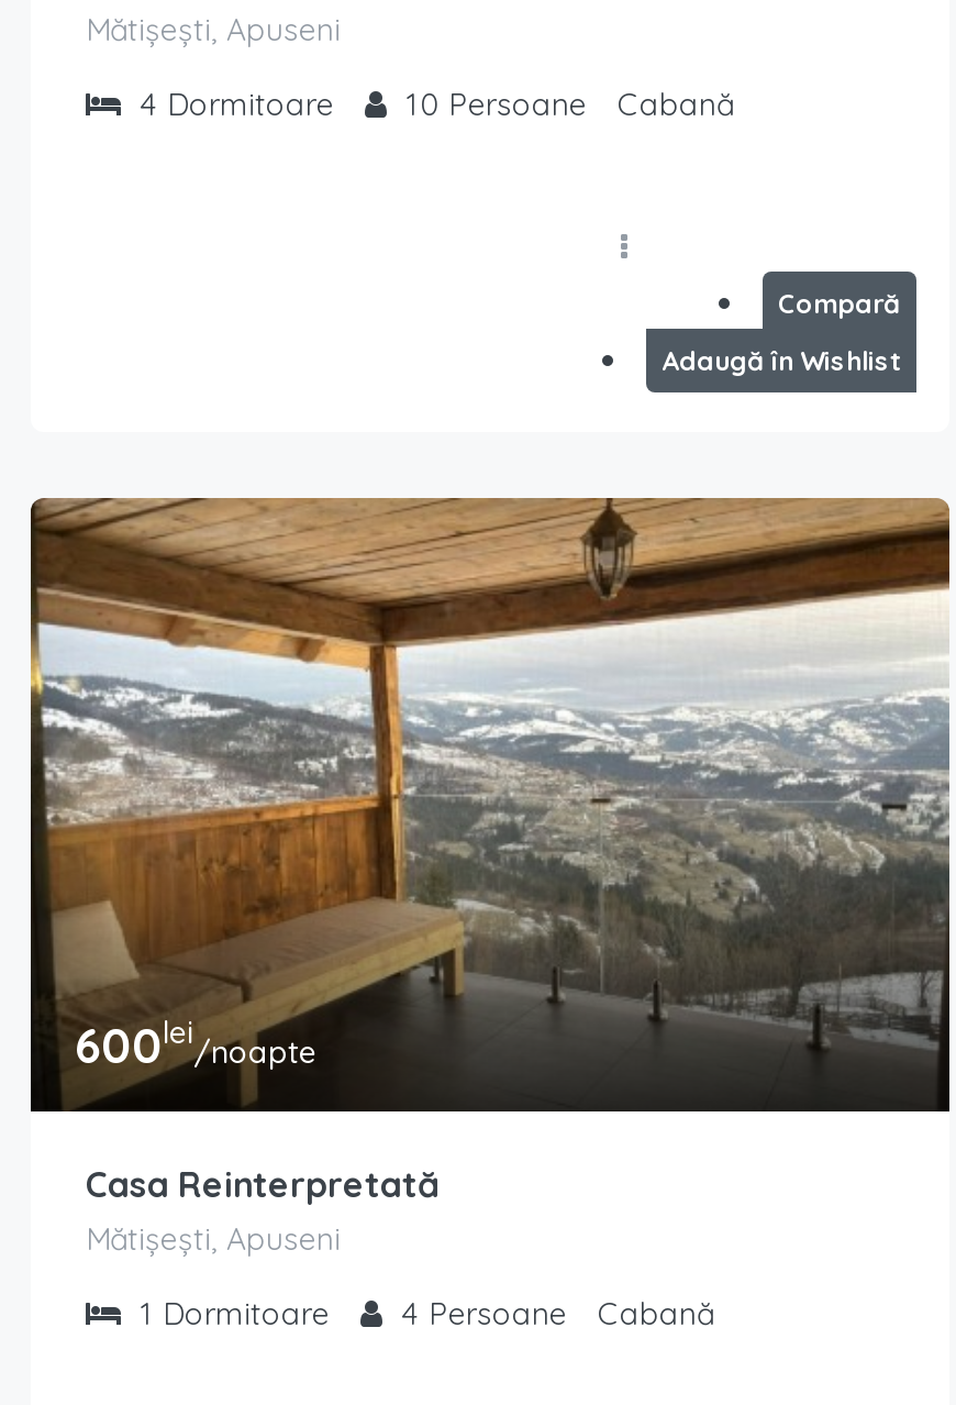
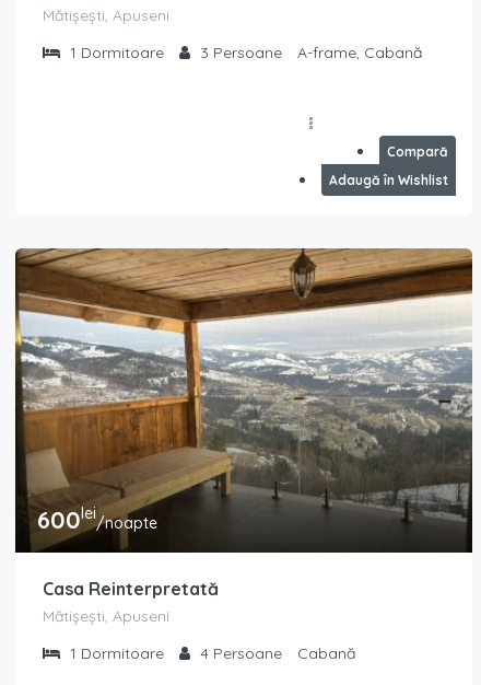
- 4 Dormitoare
- 10 Persoane
- Cabană
+ 1 Dormitoare
+ 3 Persoane
+ A-frame, Cabană
